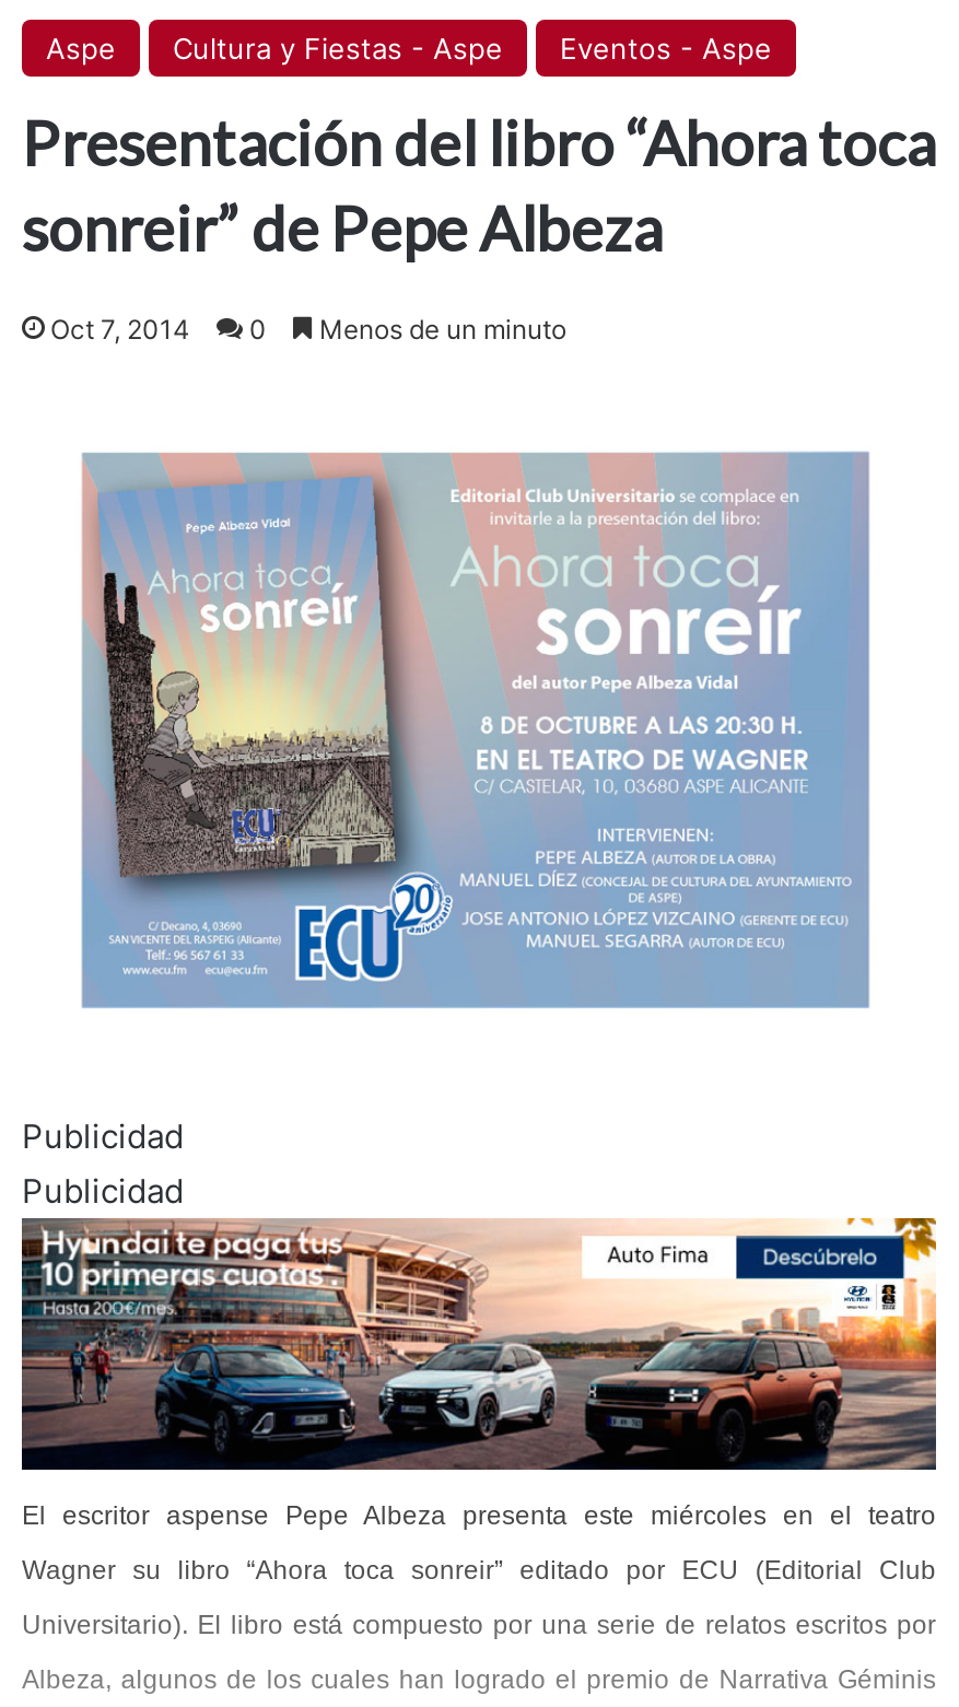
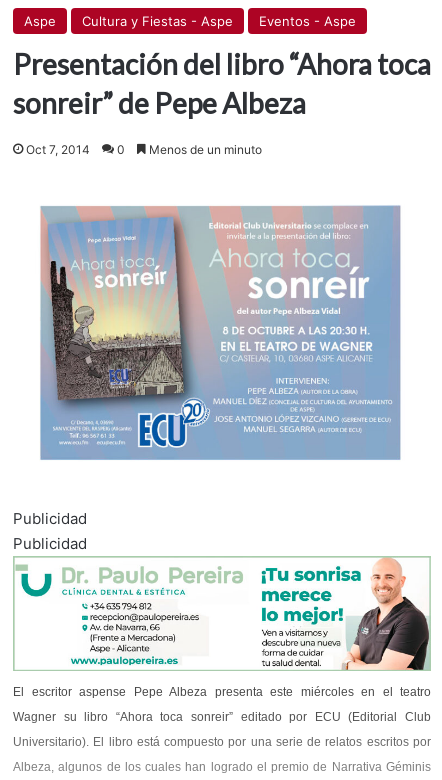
- [image]
+ [image]
